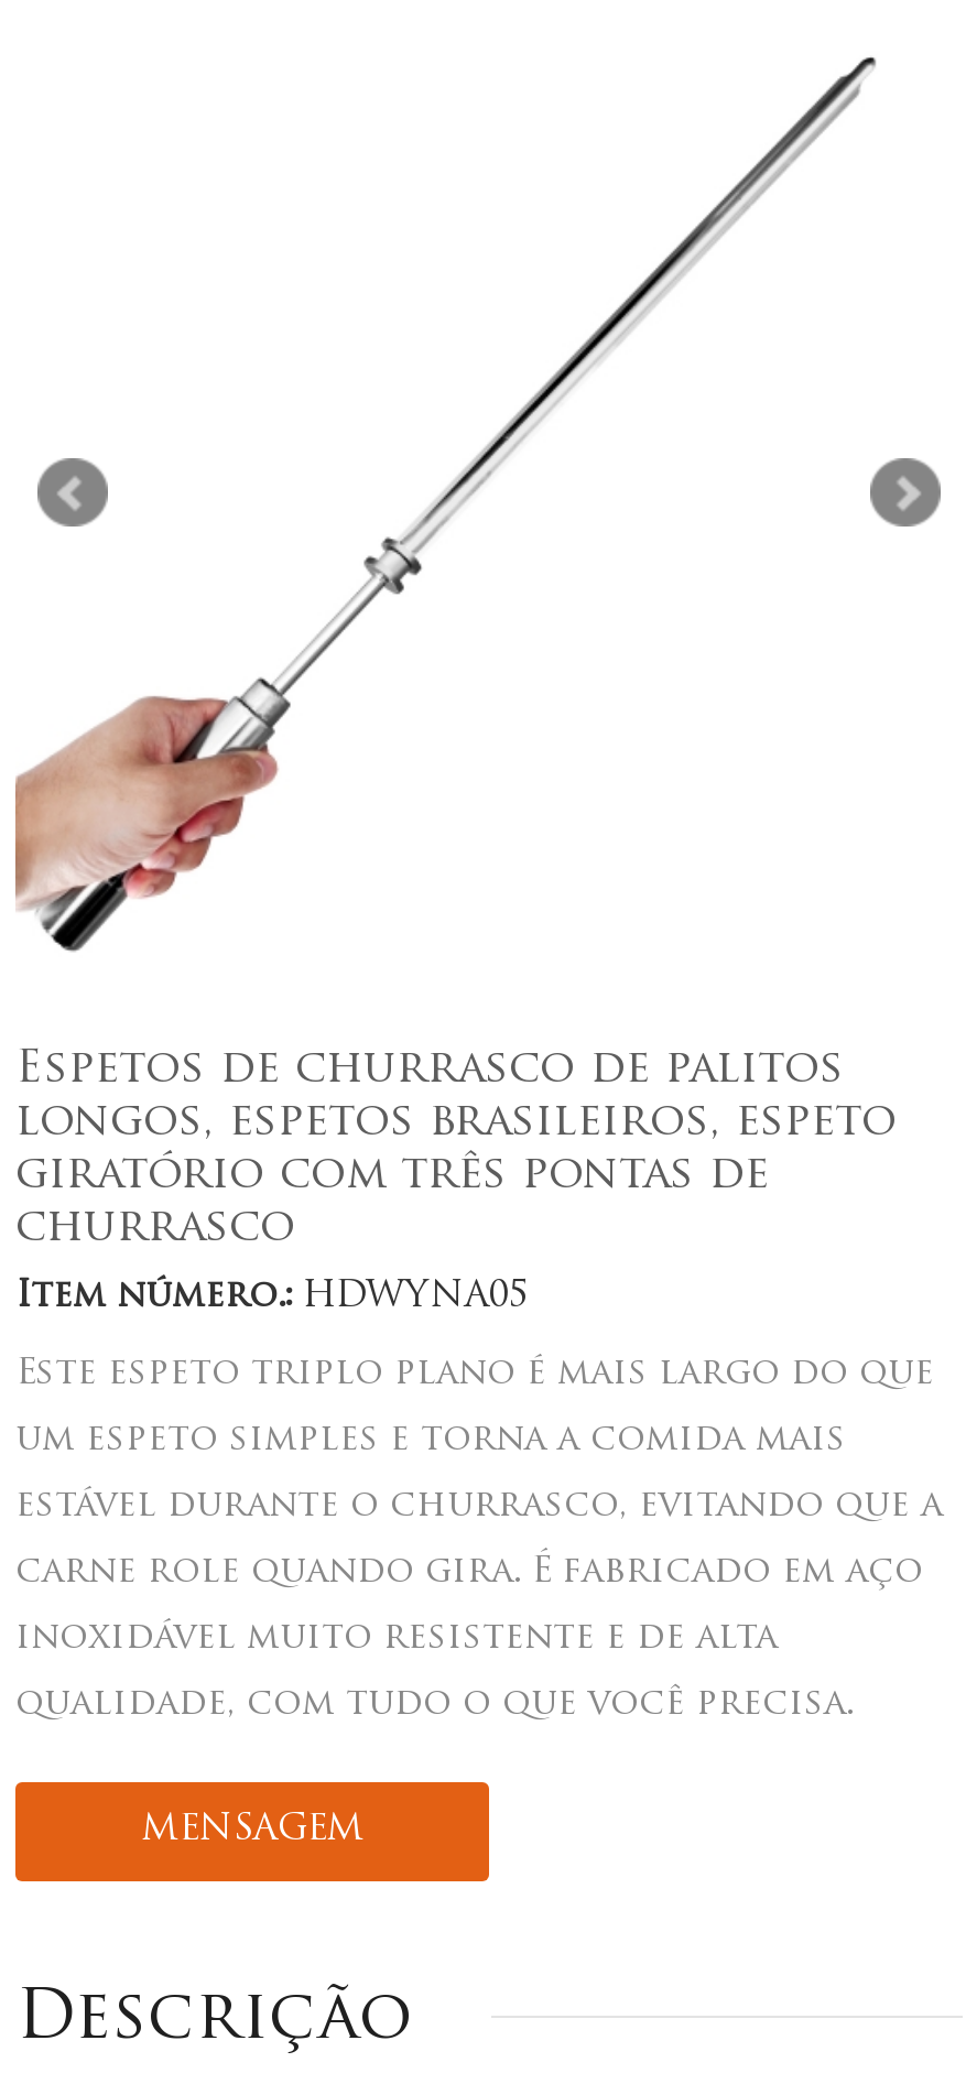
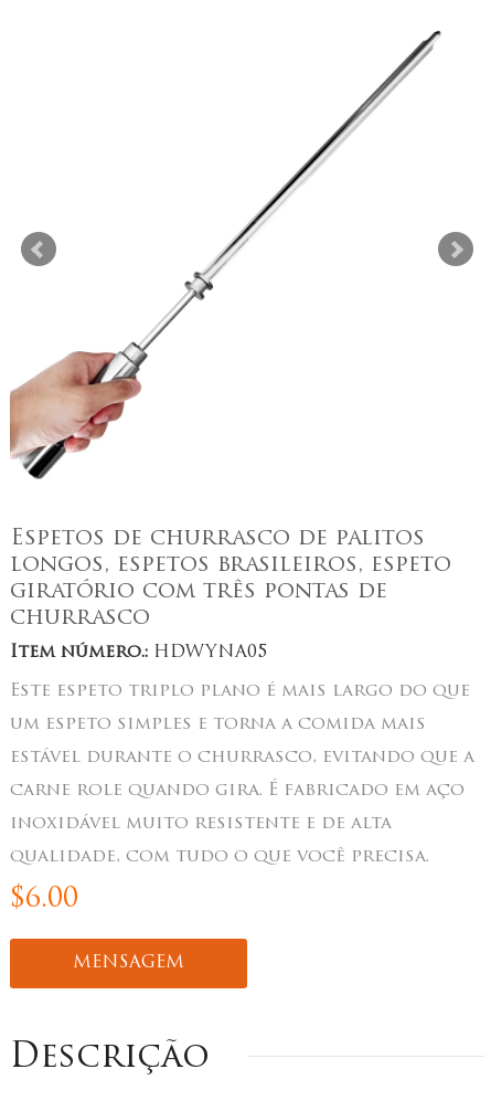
+ $6.00
